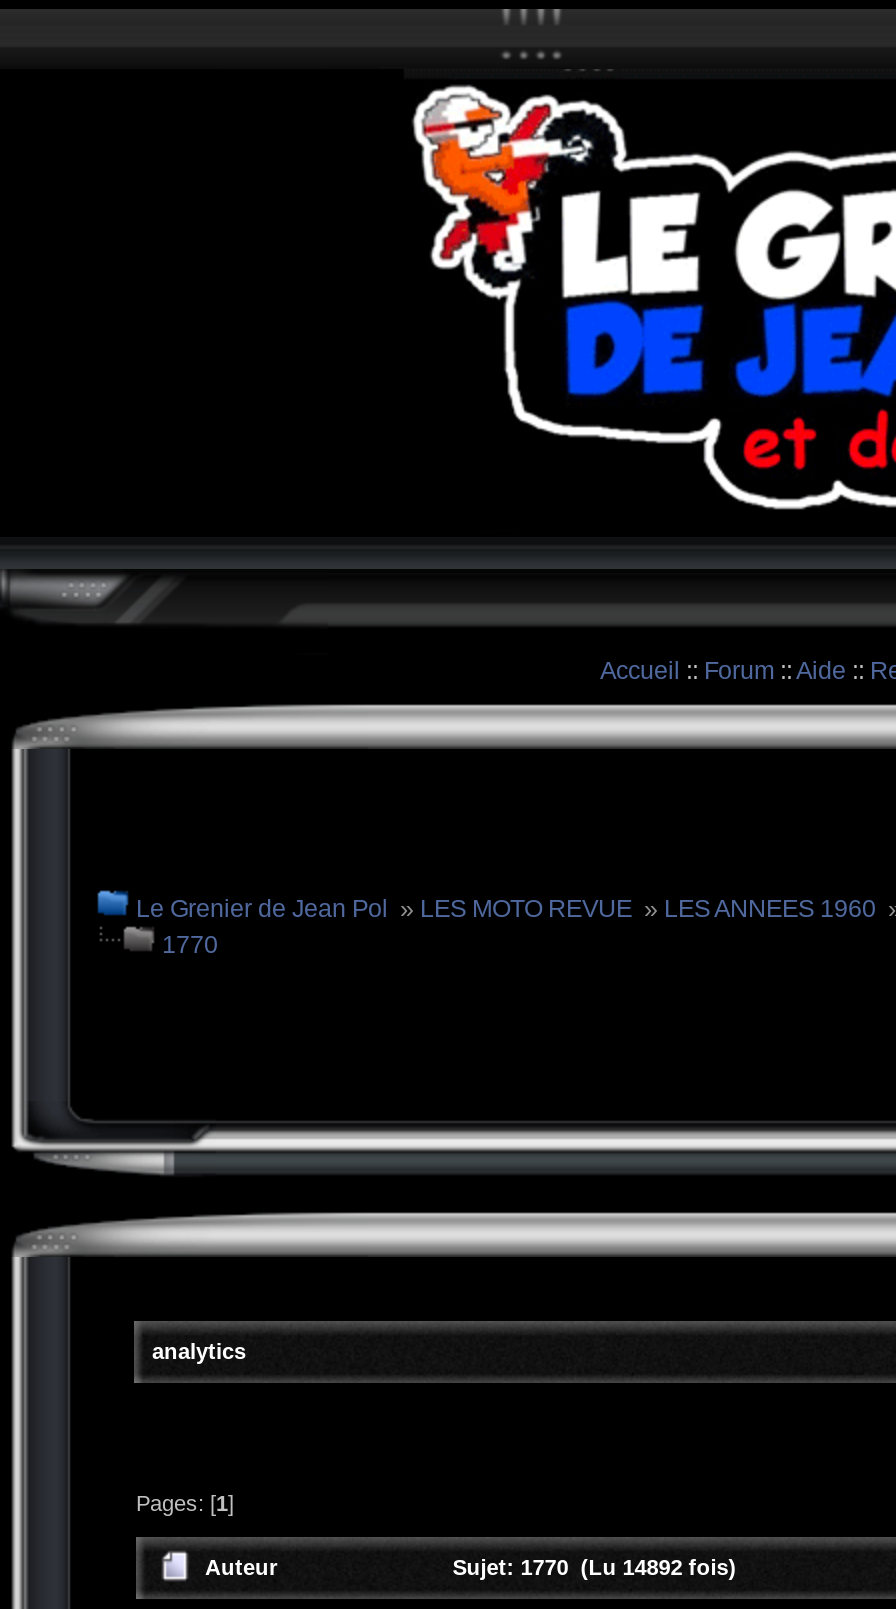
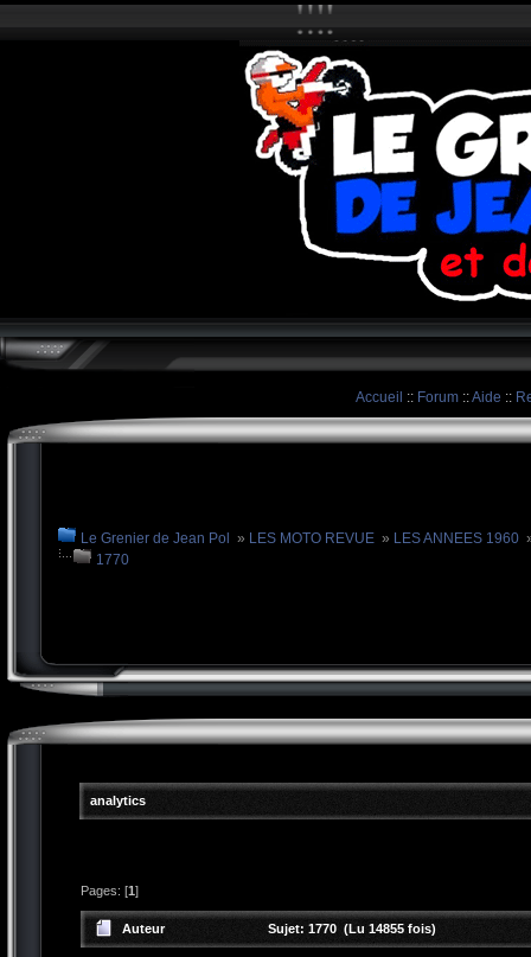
- Sujet: 1770 (Lu 14892 fois)
+ Sujet: 1770 (Lu 14855 fois)
